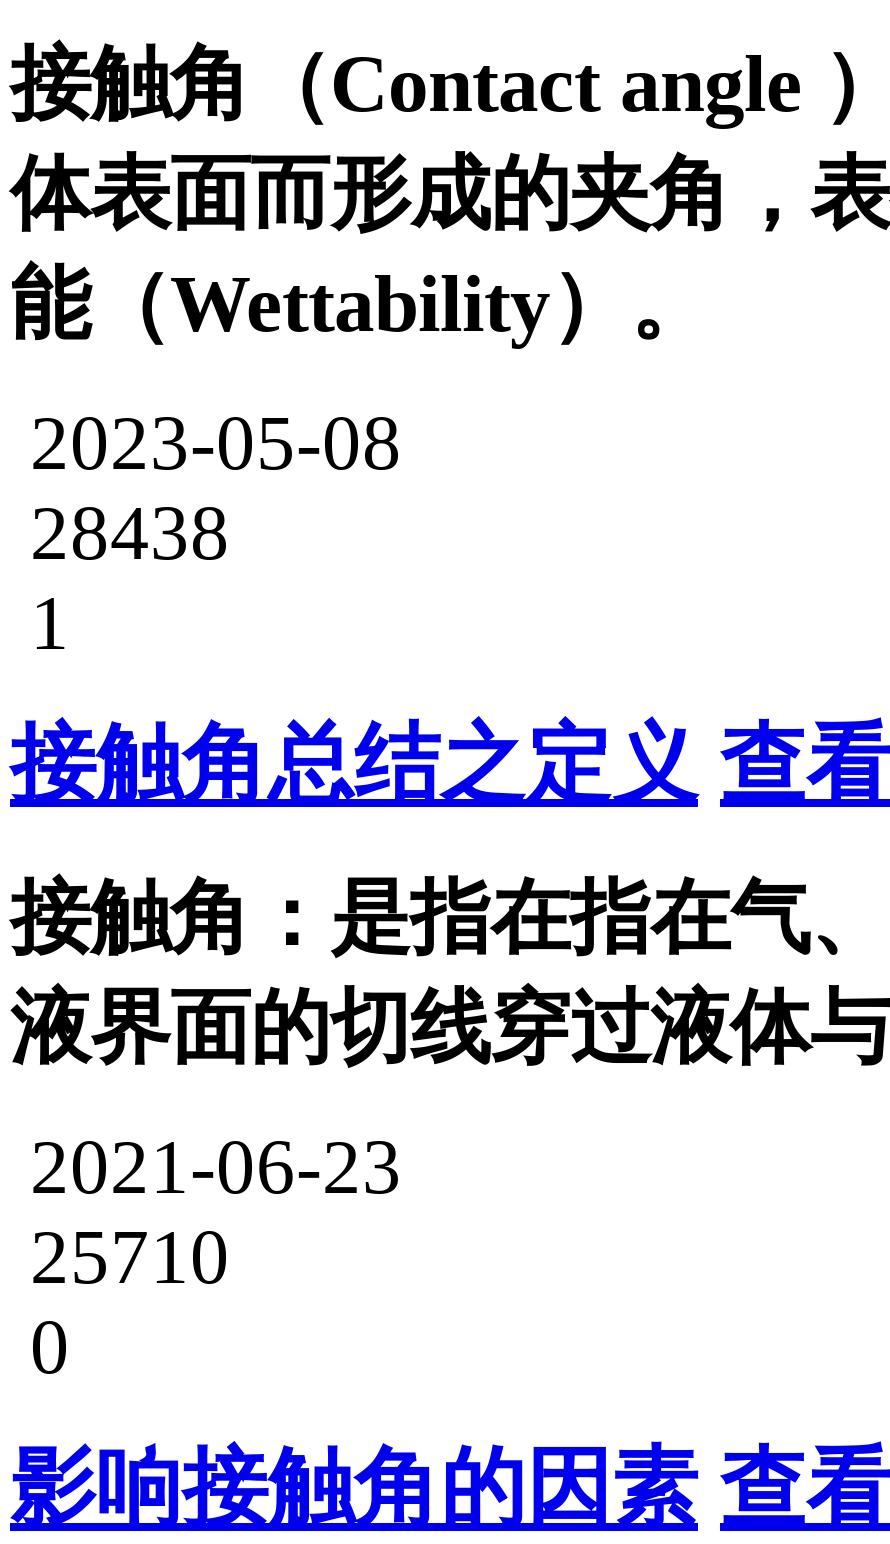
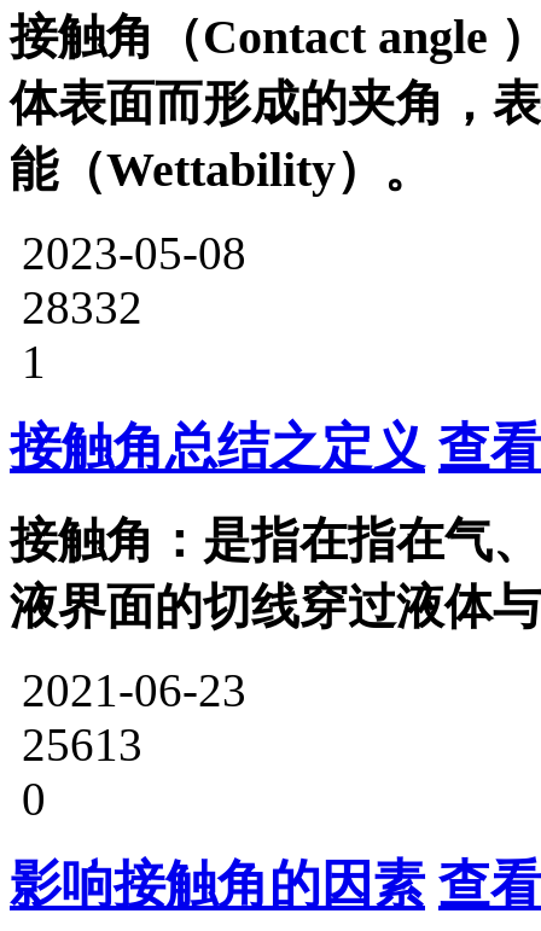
- 28438
+ 28332

- 25710
+ 25613
